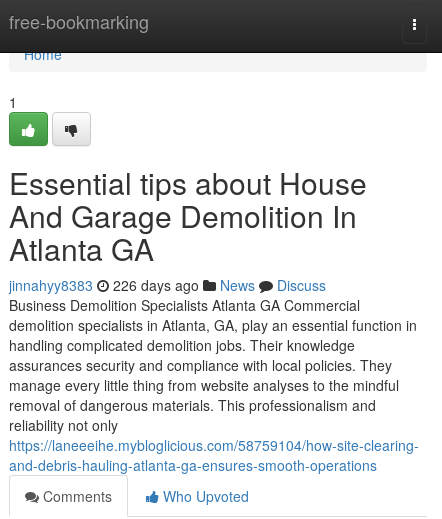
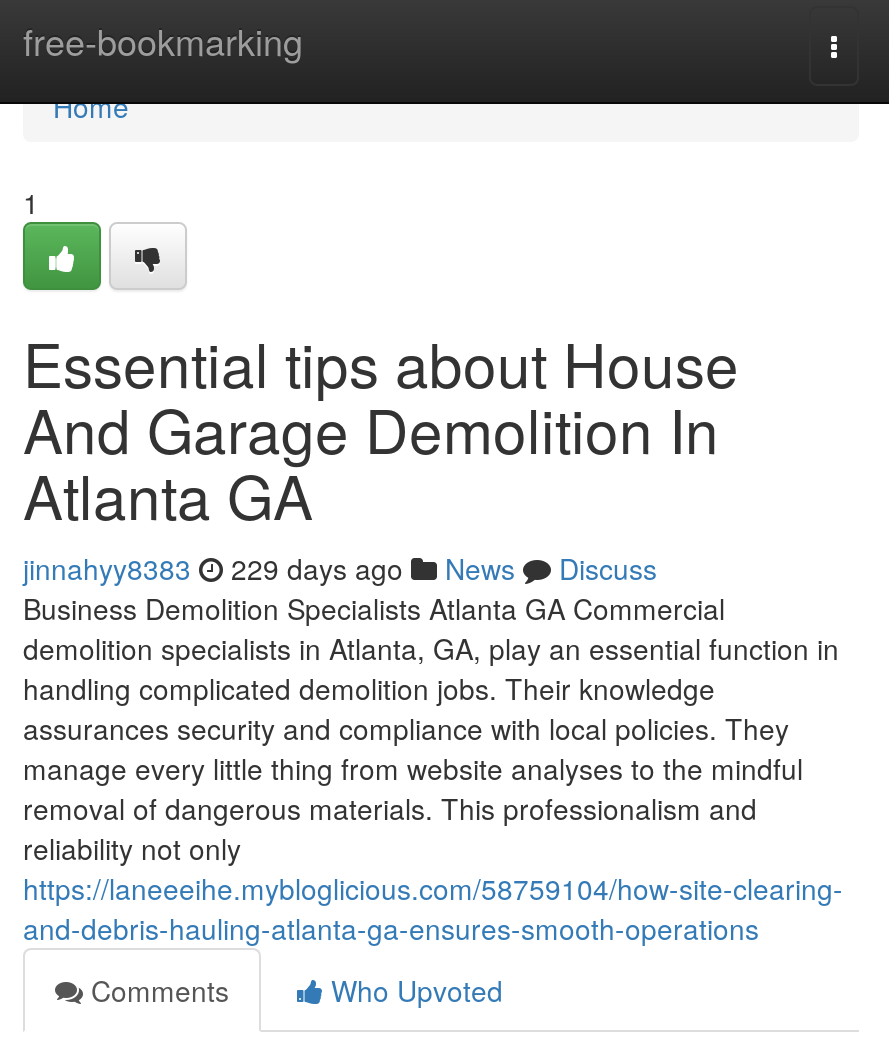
- jinnahyy8383 226 days ago News Discuss
+ jinnahyy8383 229 days ago News Discuss
